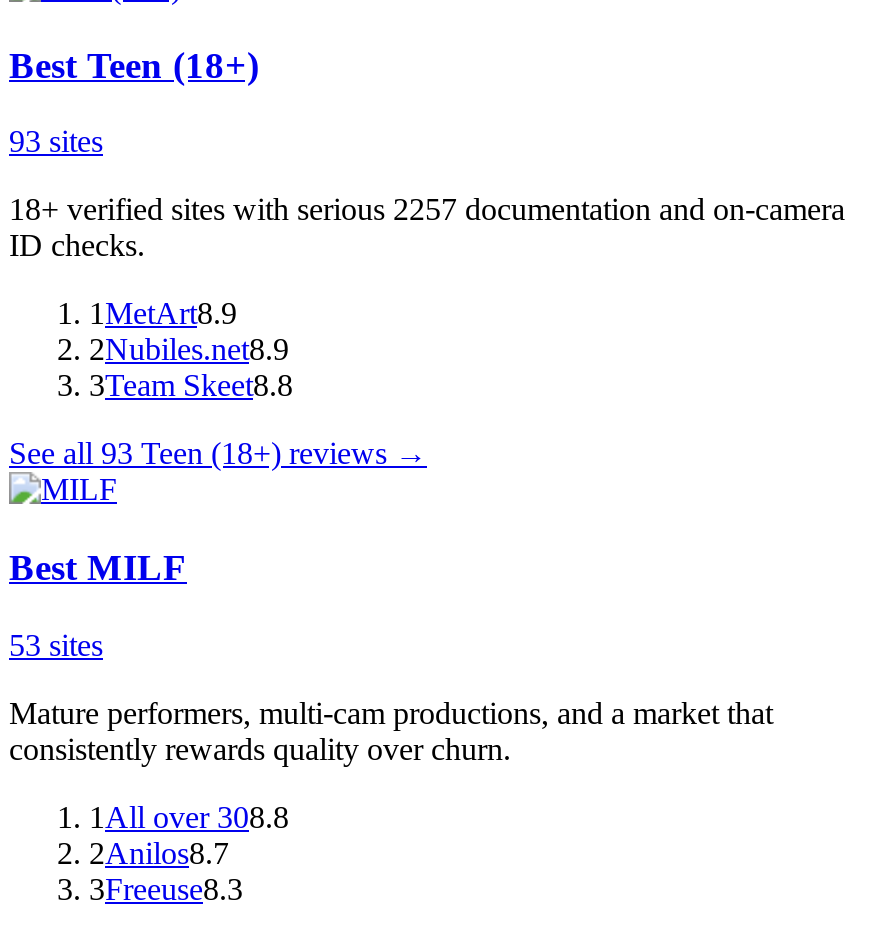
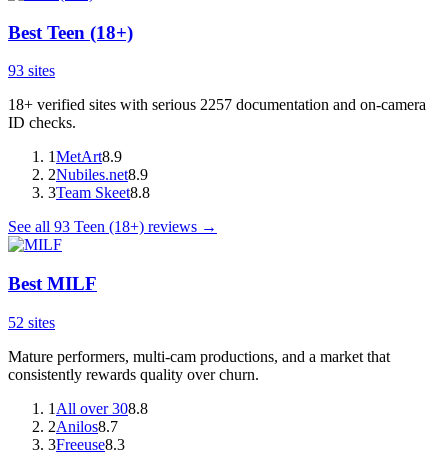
- 53 sites
+ 52 sites
